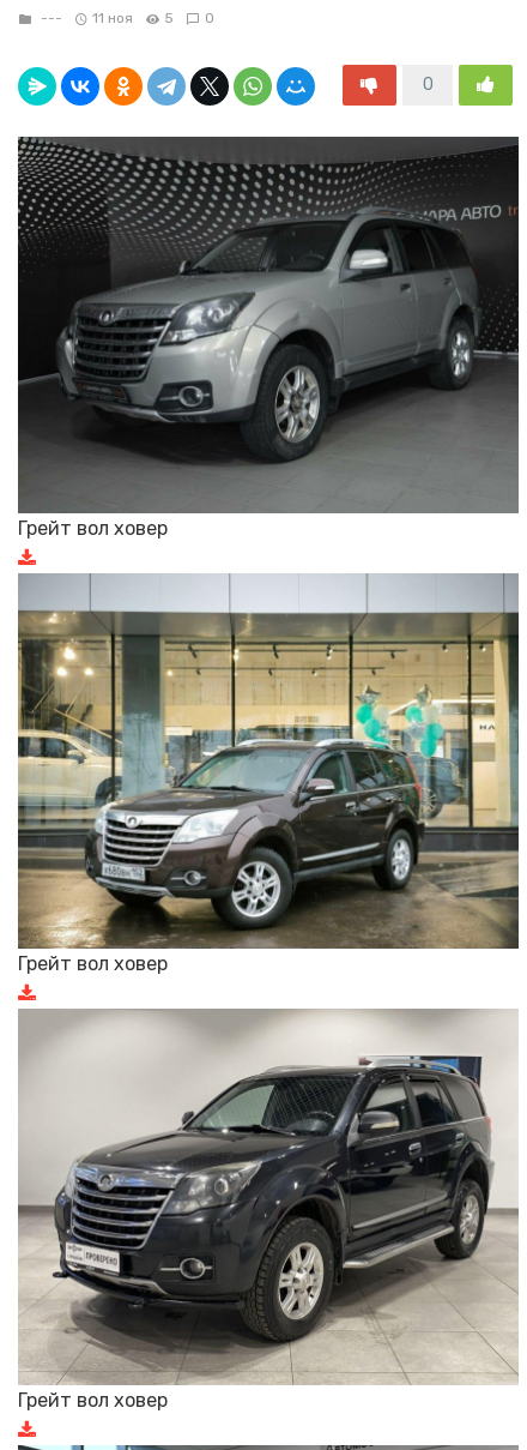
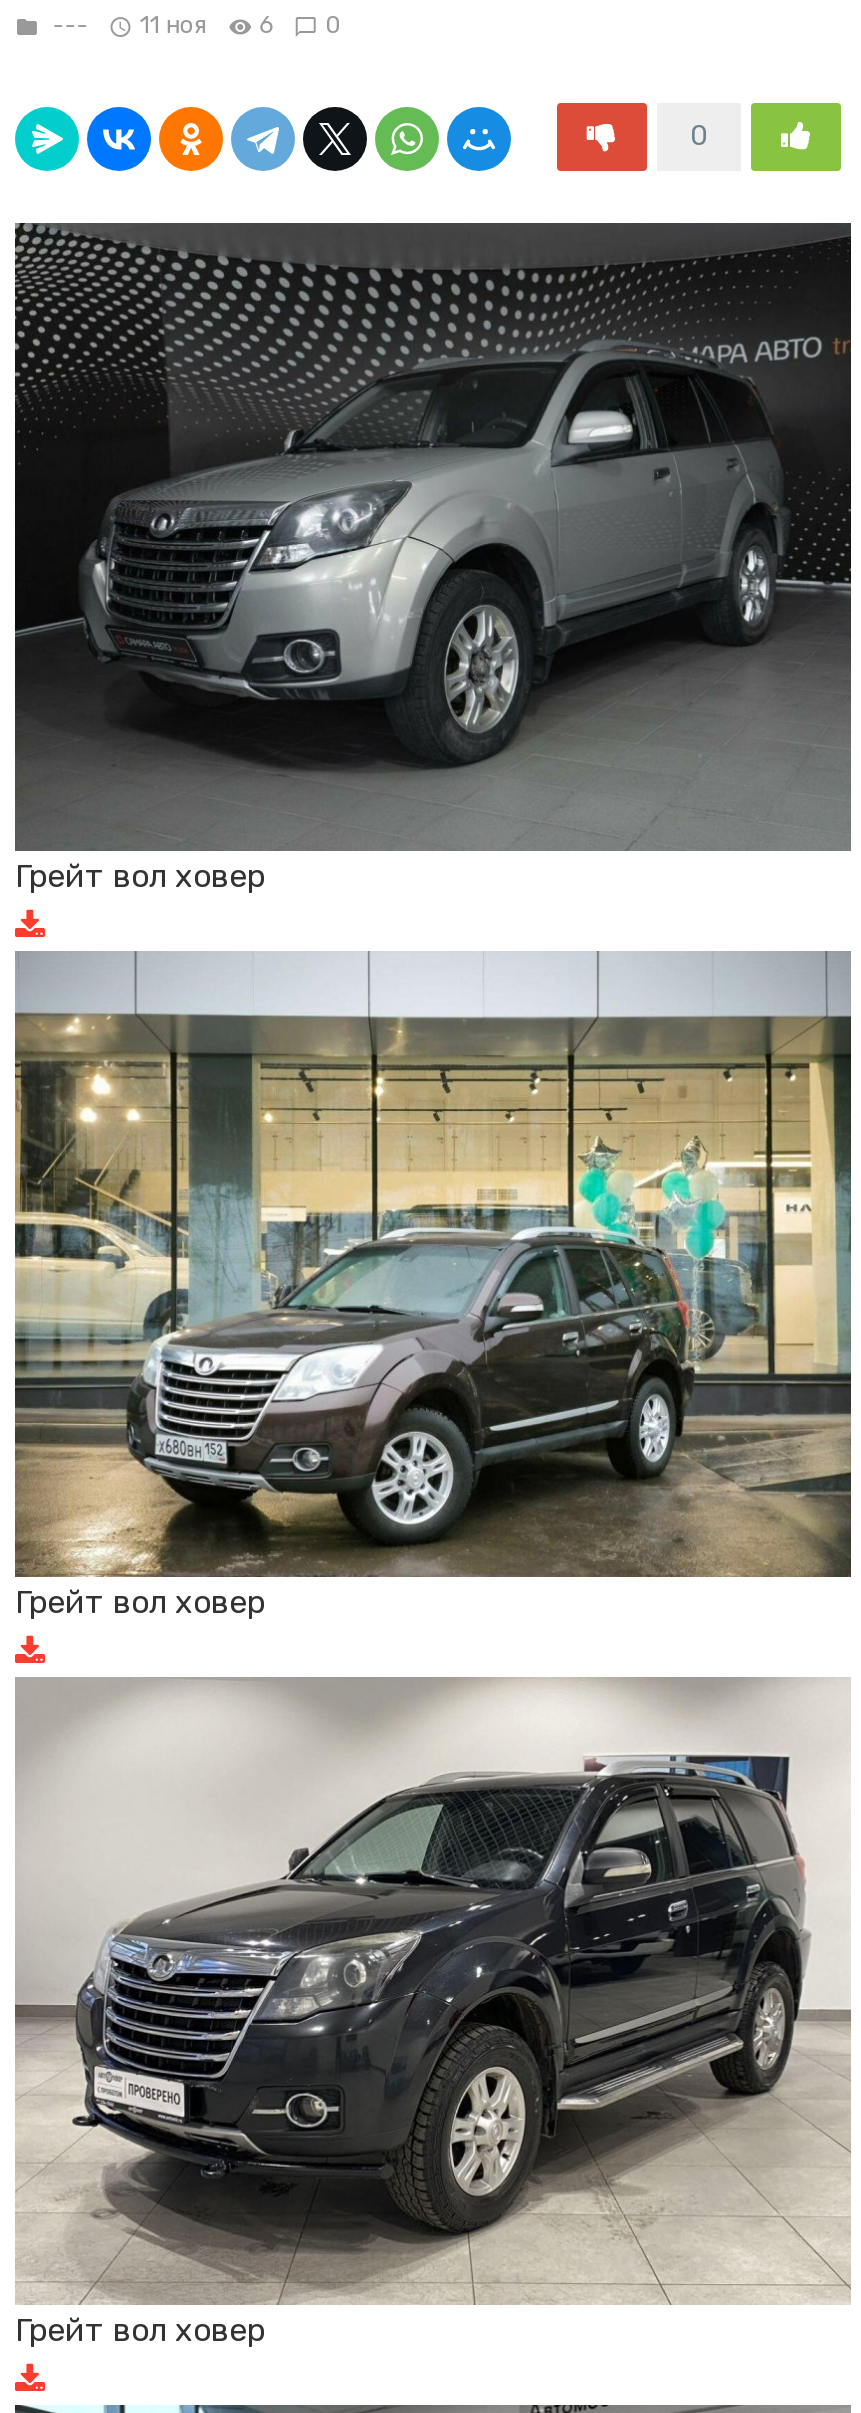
- 5
+ 6
